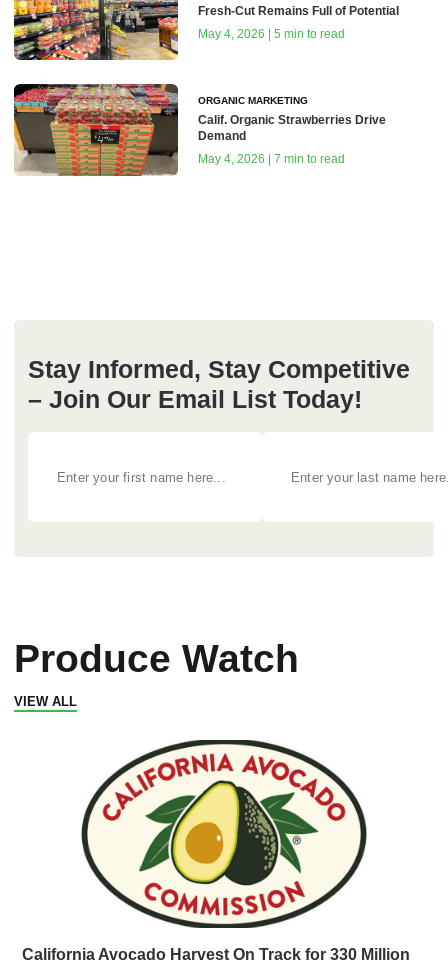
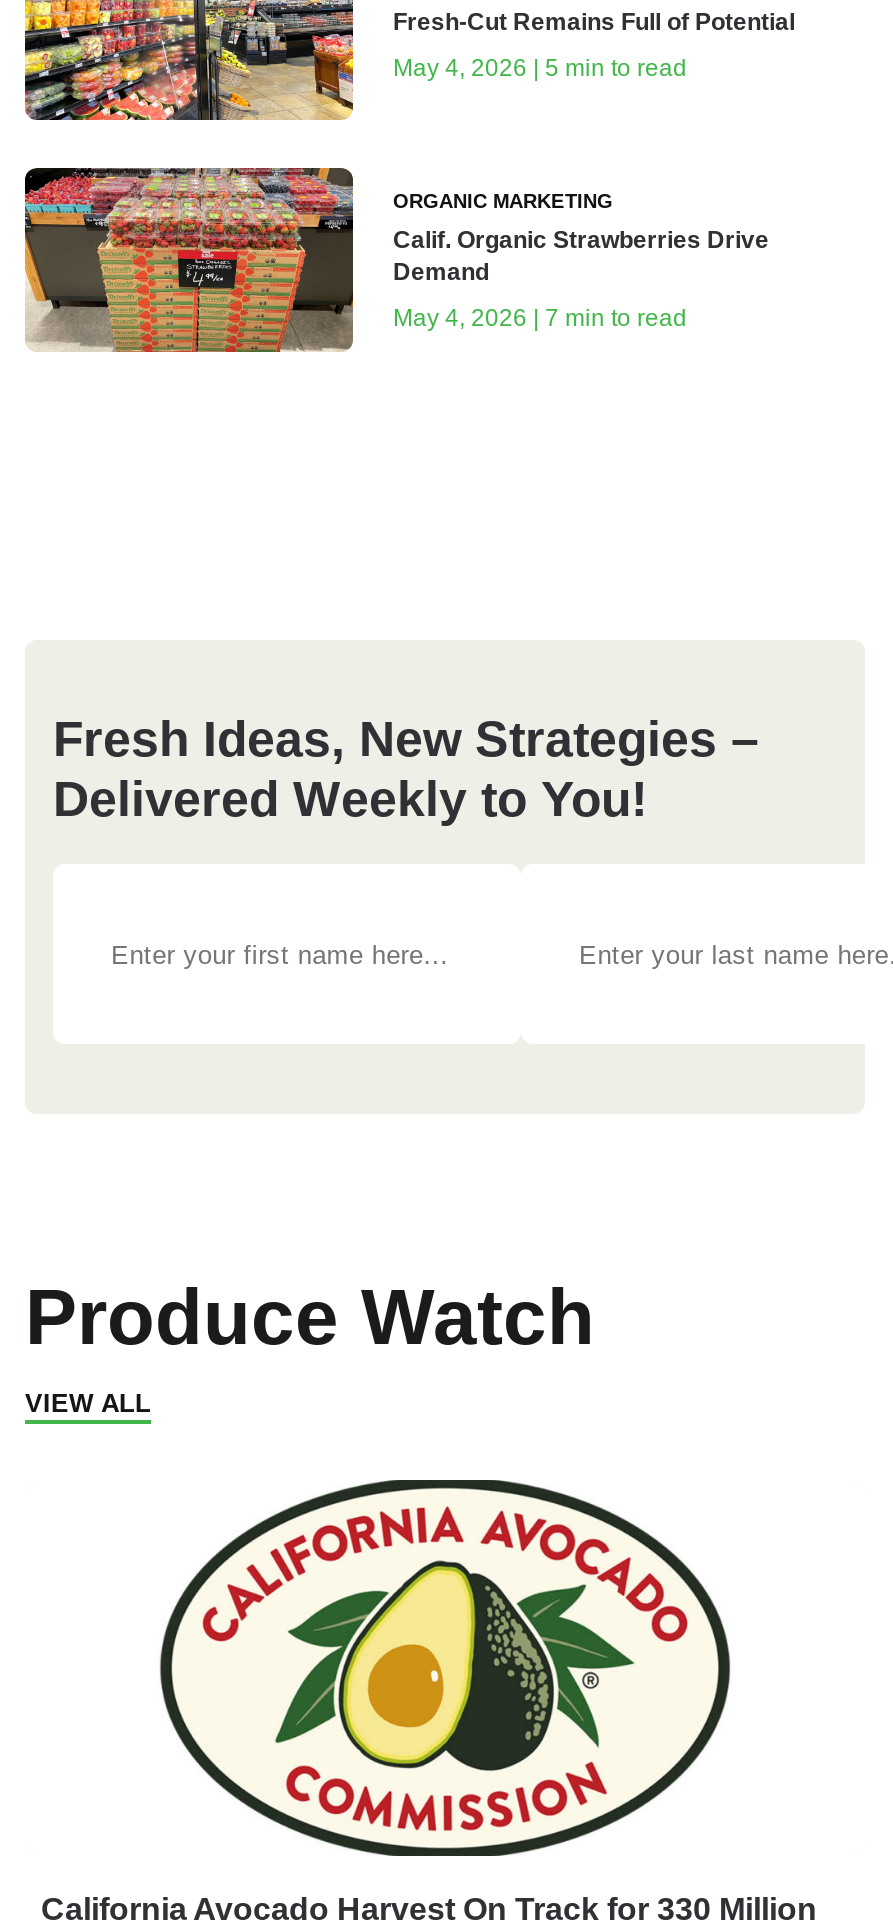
- Stay Informed, Stay Competitive
- – Join Our Email List Today!
+ Fresh Ideas, New Strategies –
+ Delivered Weekly to You!
